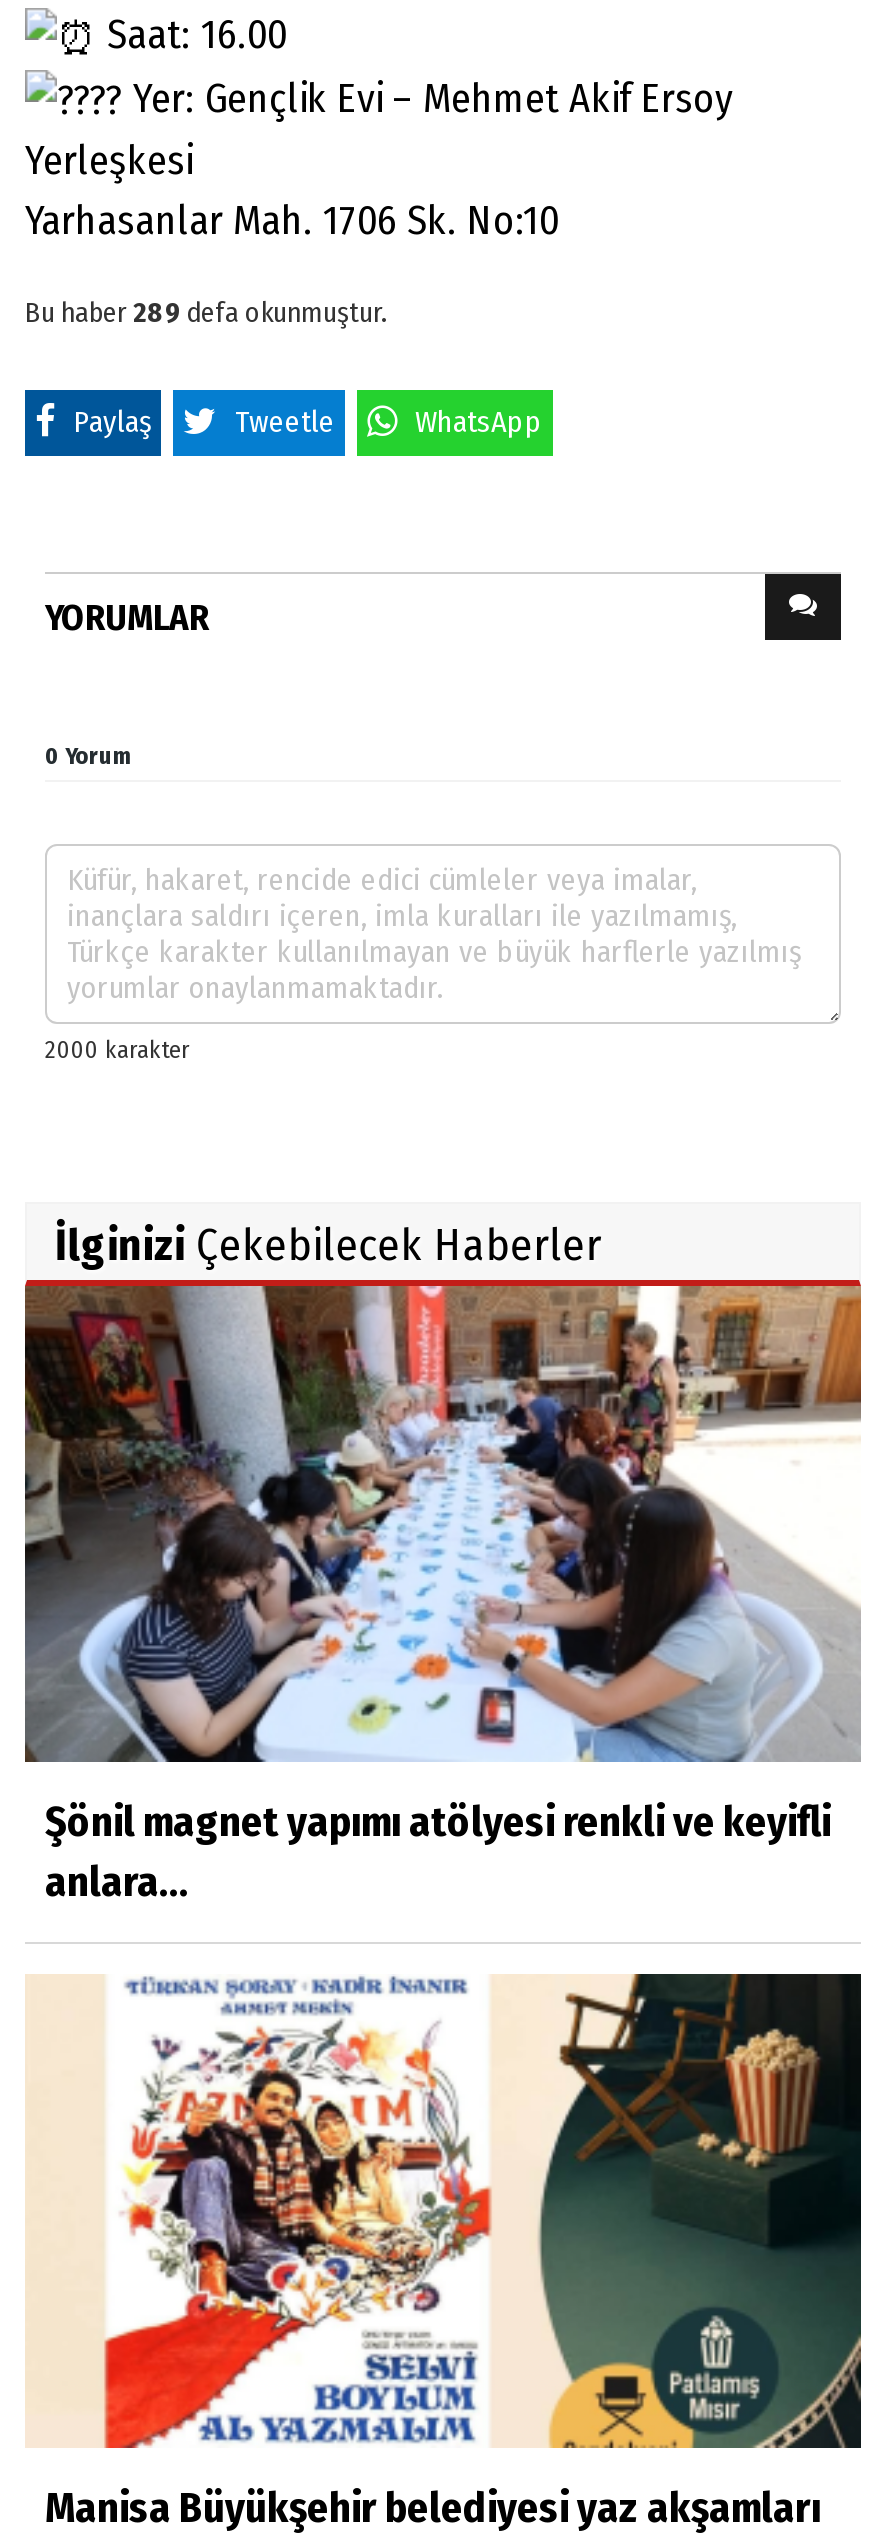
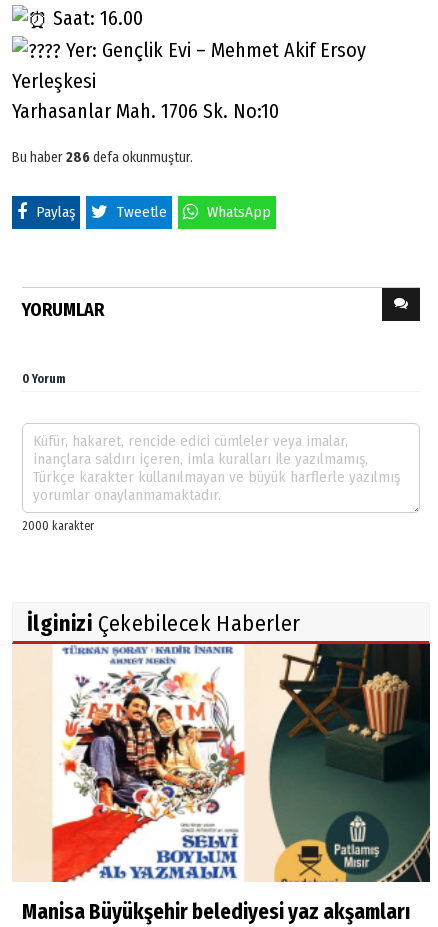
- Bu haber 289 defa okunmuştur.
+ Bu haber 286 defa okunmuştur.

- [image]
- Şönil magnet yapımı atölyesi renkli ve keyifli
- anlara...
